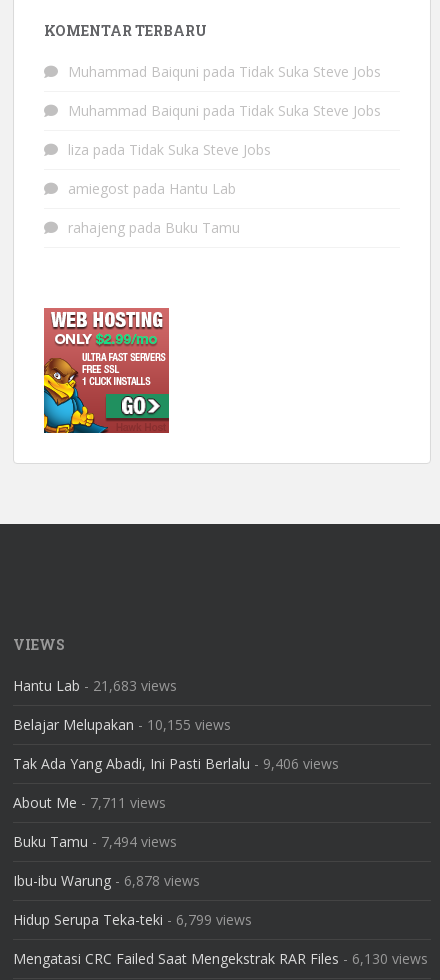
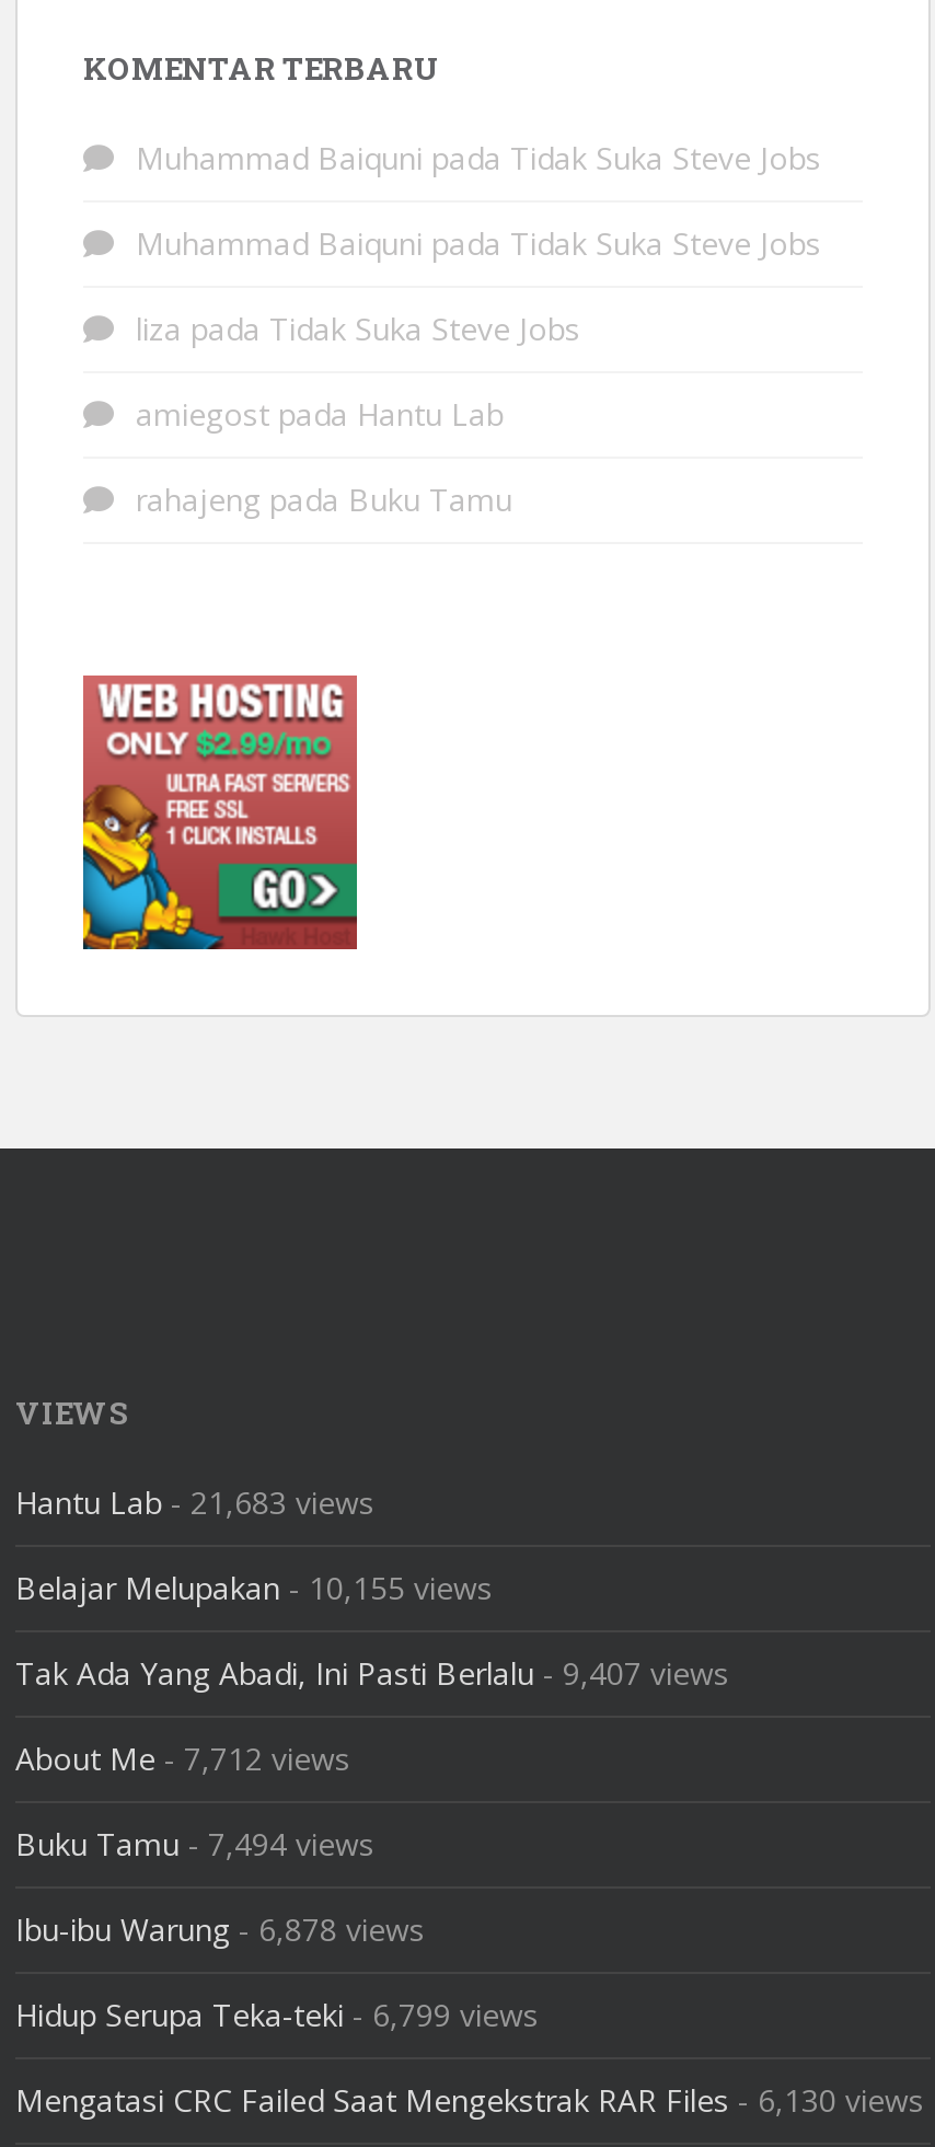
- Tak Ada Yang Abadi, Ini Pasti Berlalu - 9,406 views
+ Tak Ada Yang Abadi, Ini Pasti Berlalu - 9,407 views

- About Me - 7,711 views
+ About Me - 7,712 views
